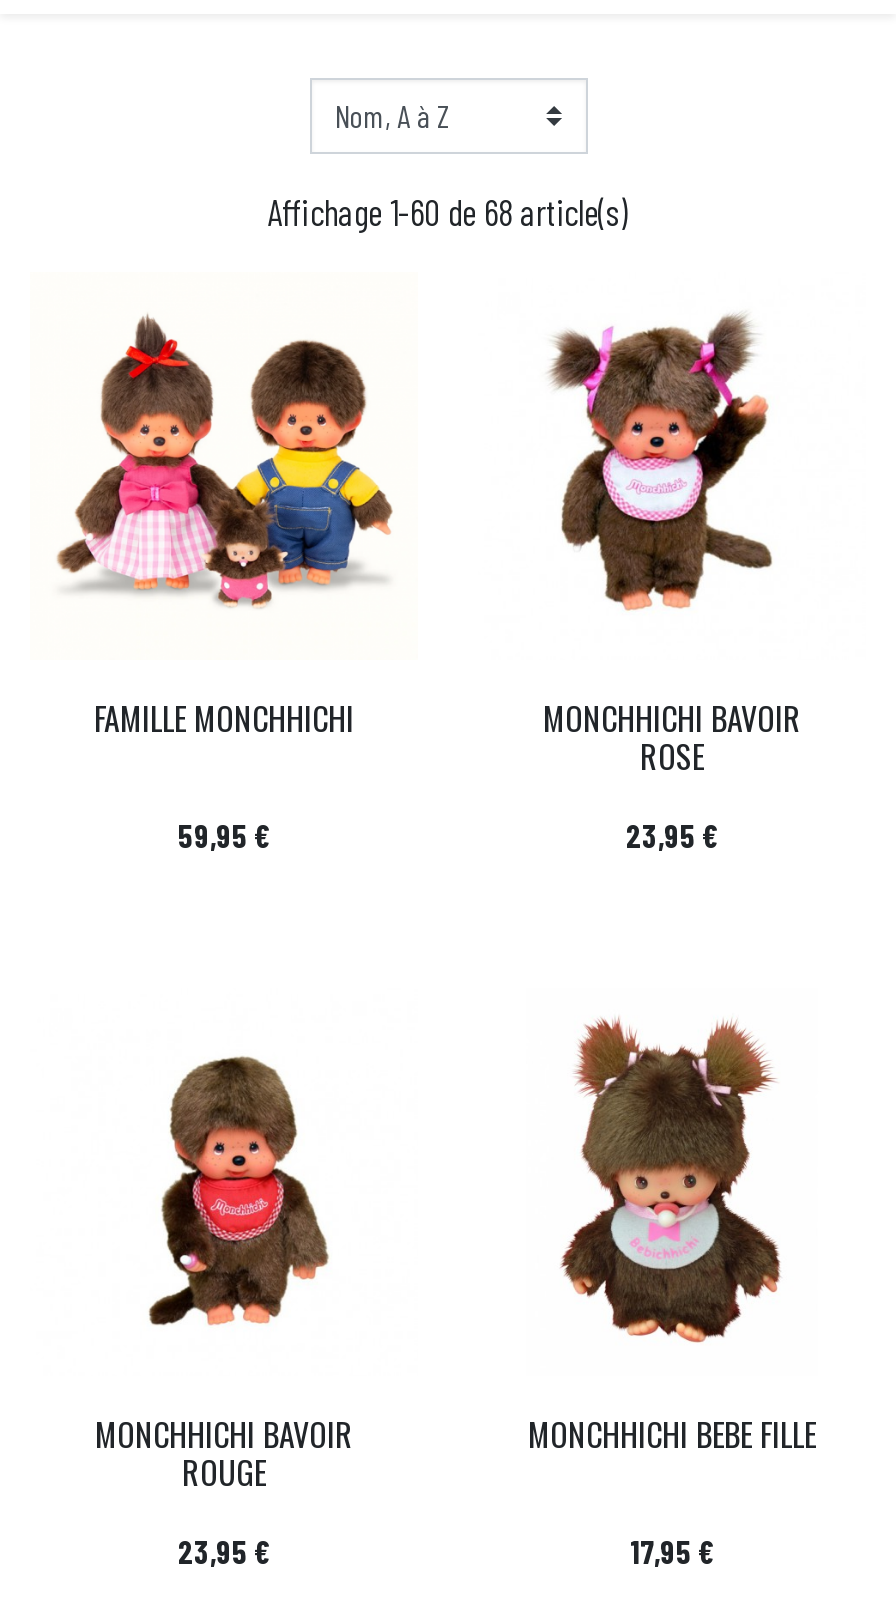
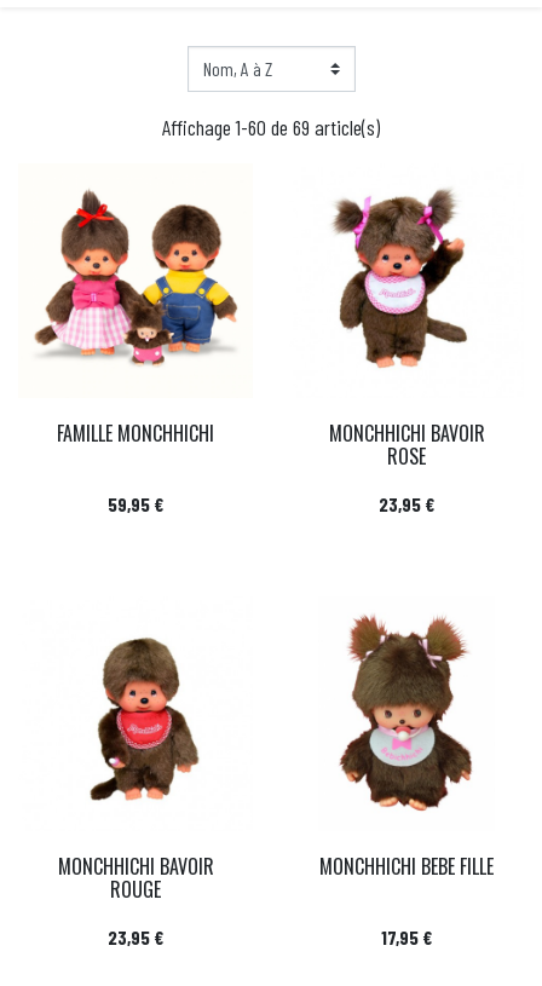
- Affichage 1-60 de 68 article(s)
+ Affichage 1-60 de 69 article(s)
